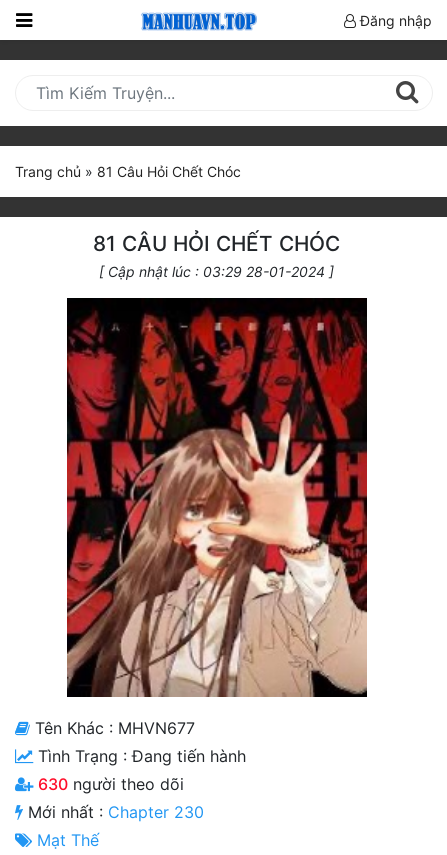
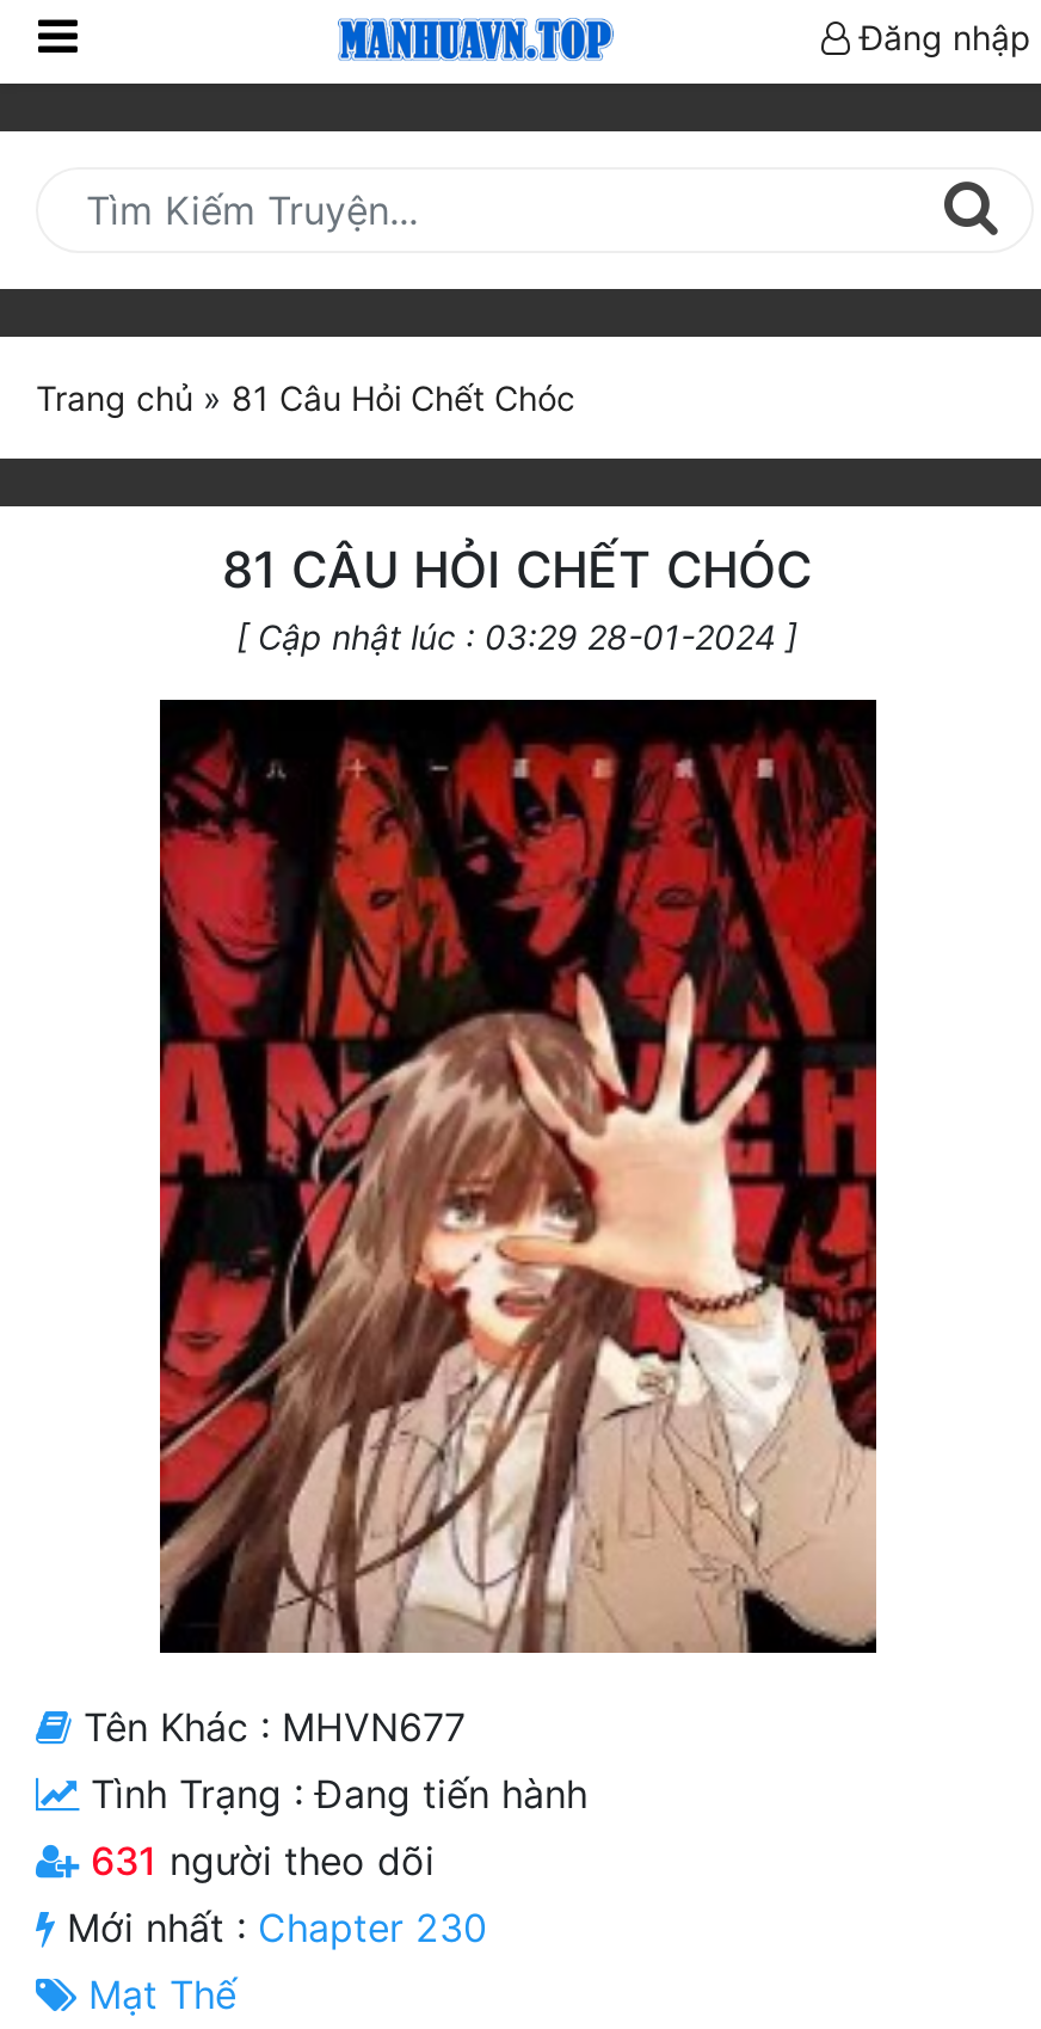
- 630 người theo dõi
+ 631 người theo dõi
